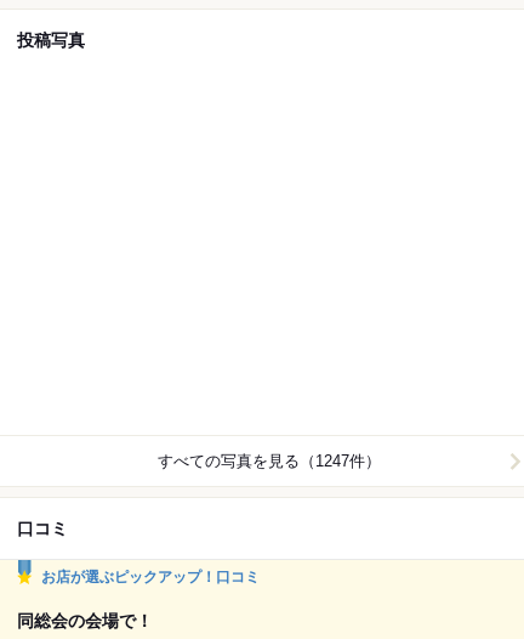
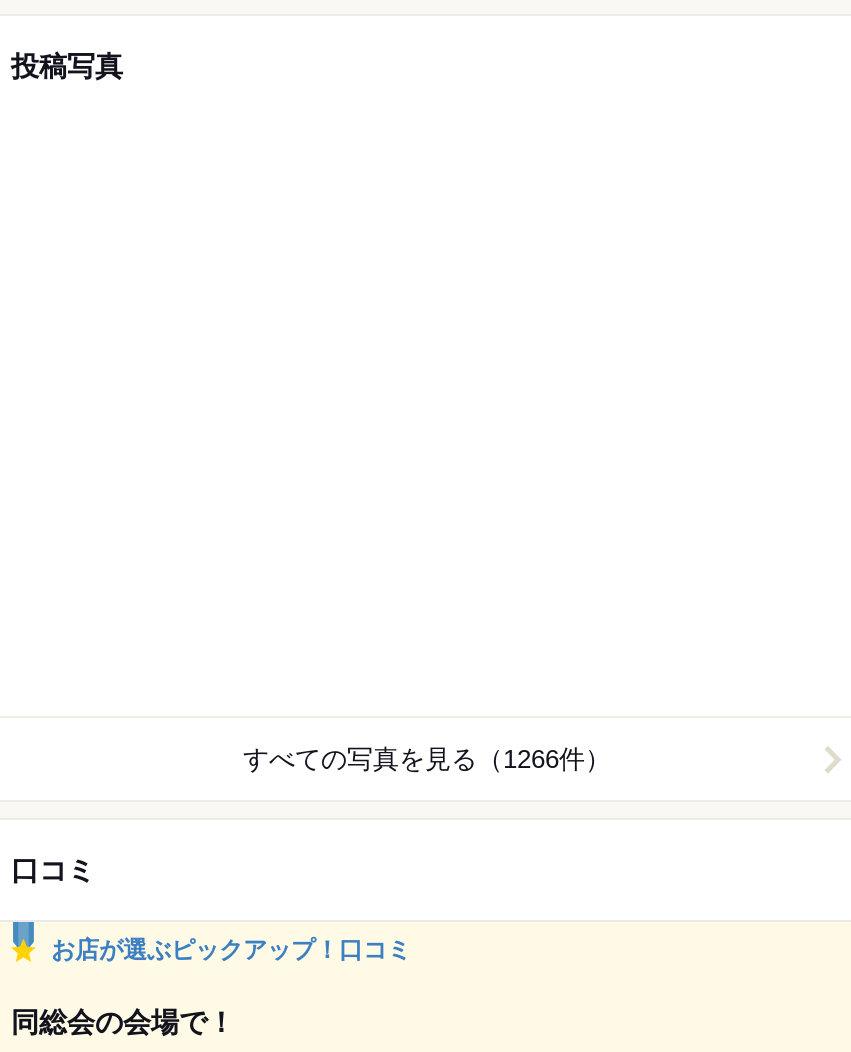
- すべての写真を見る（1247件）
+ すべての写真を見る（1266件）
